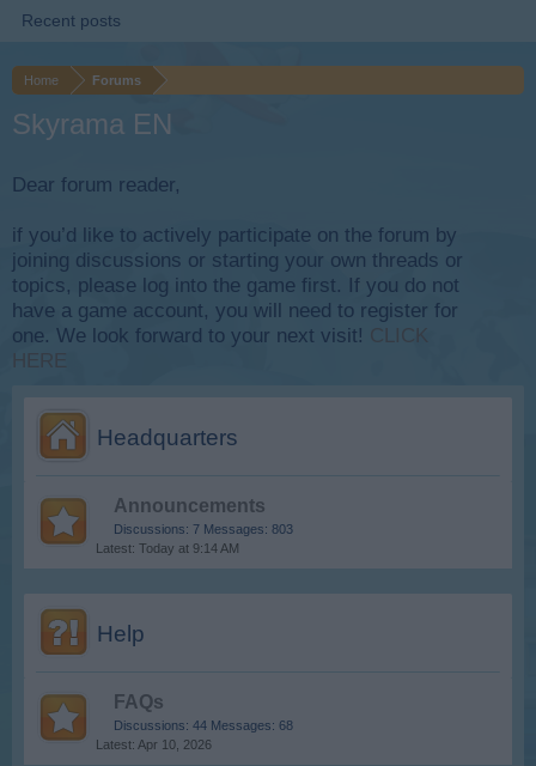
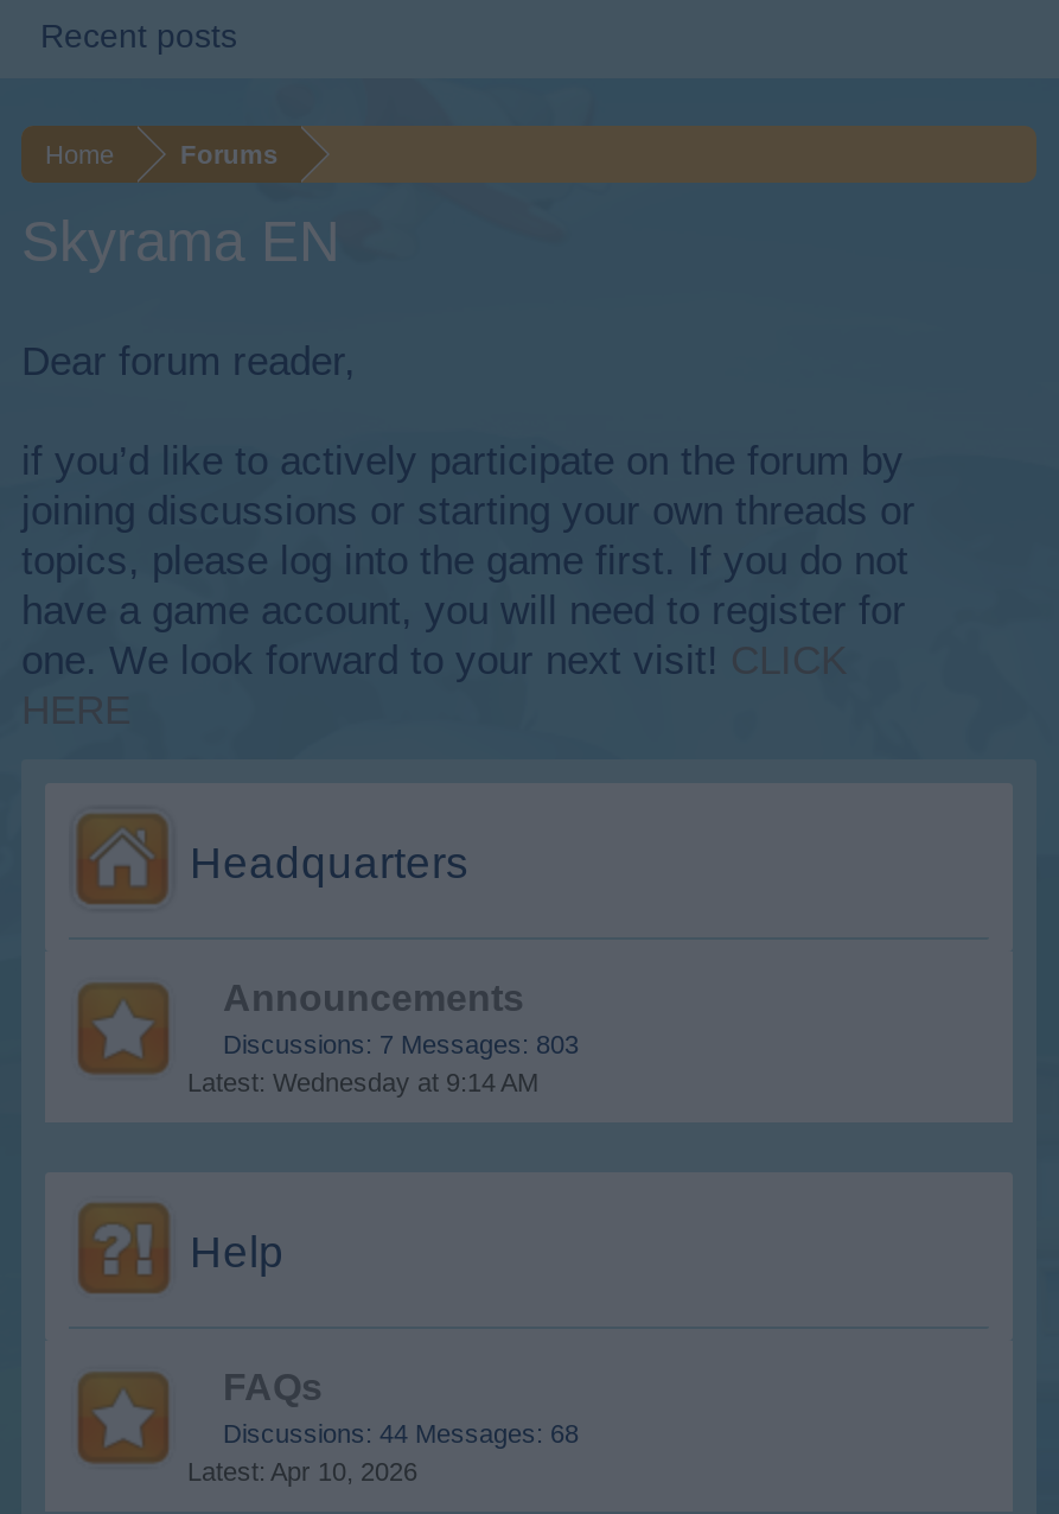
- Today at 9:14 AM
+ Wednesday at 9:14 AM
